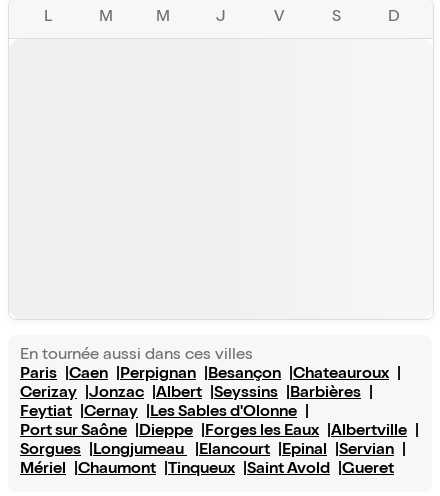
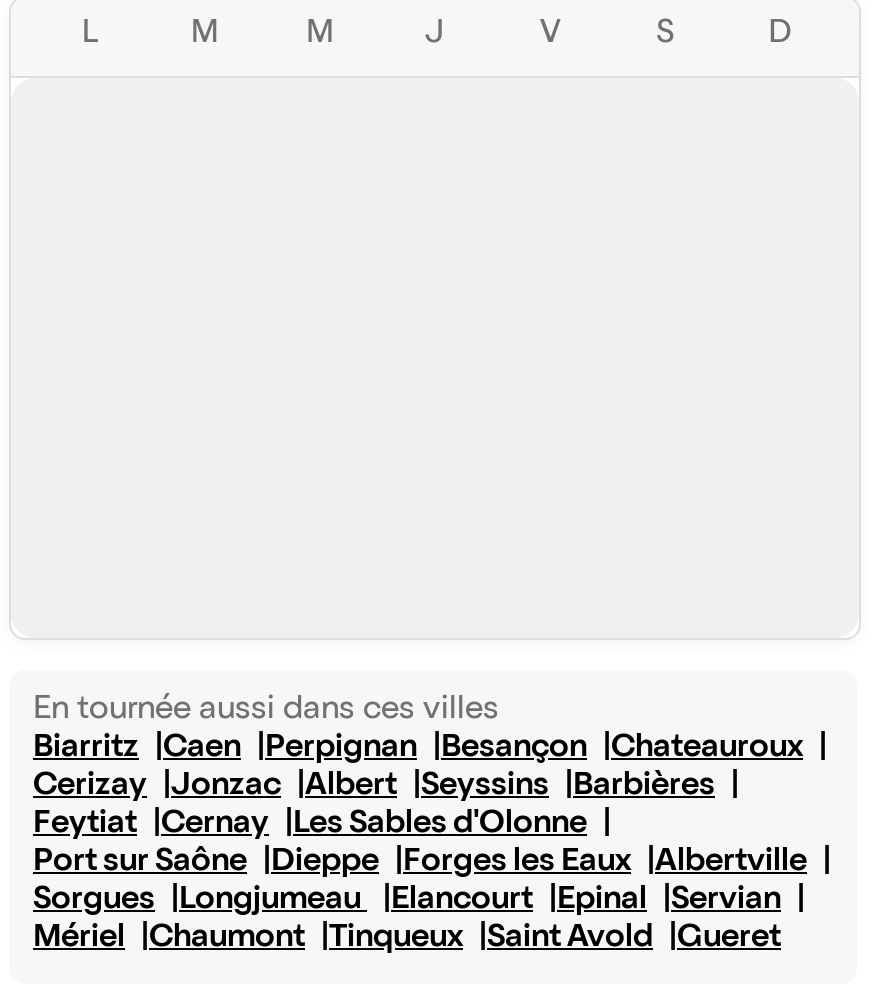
- Paris
+ Biarritz
